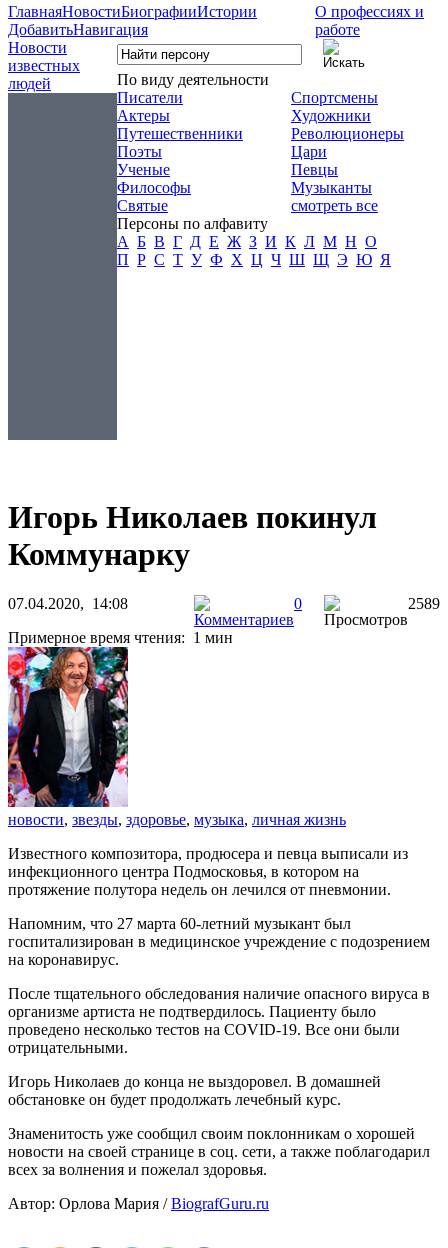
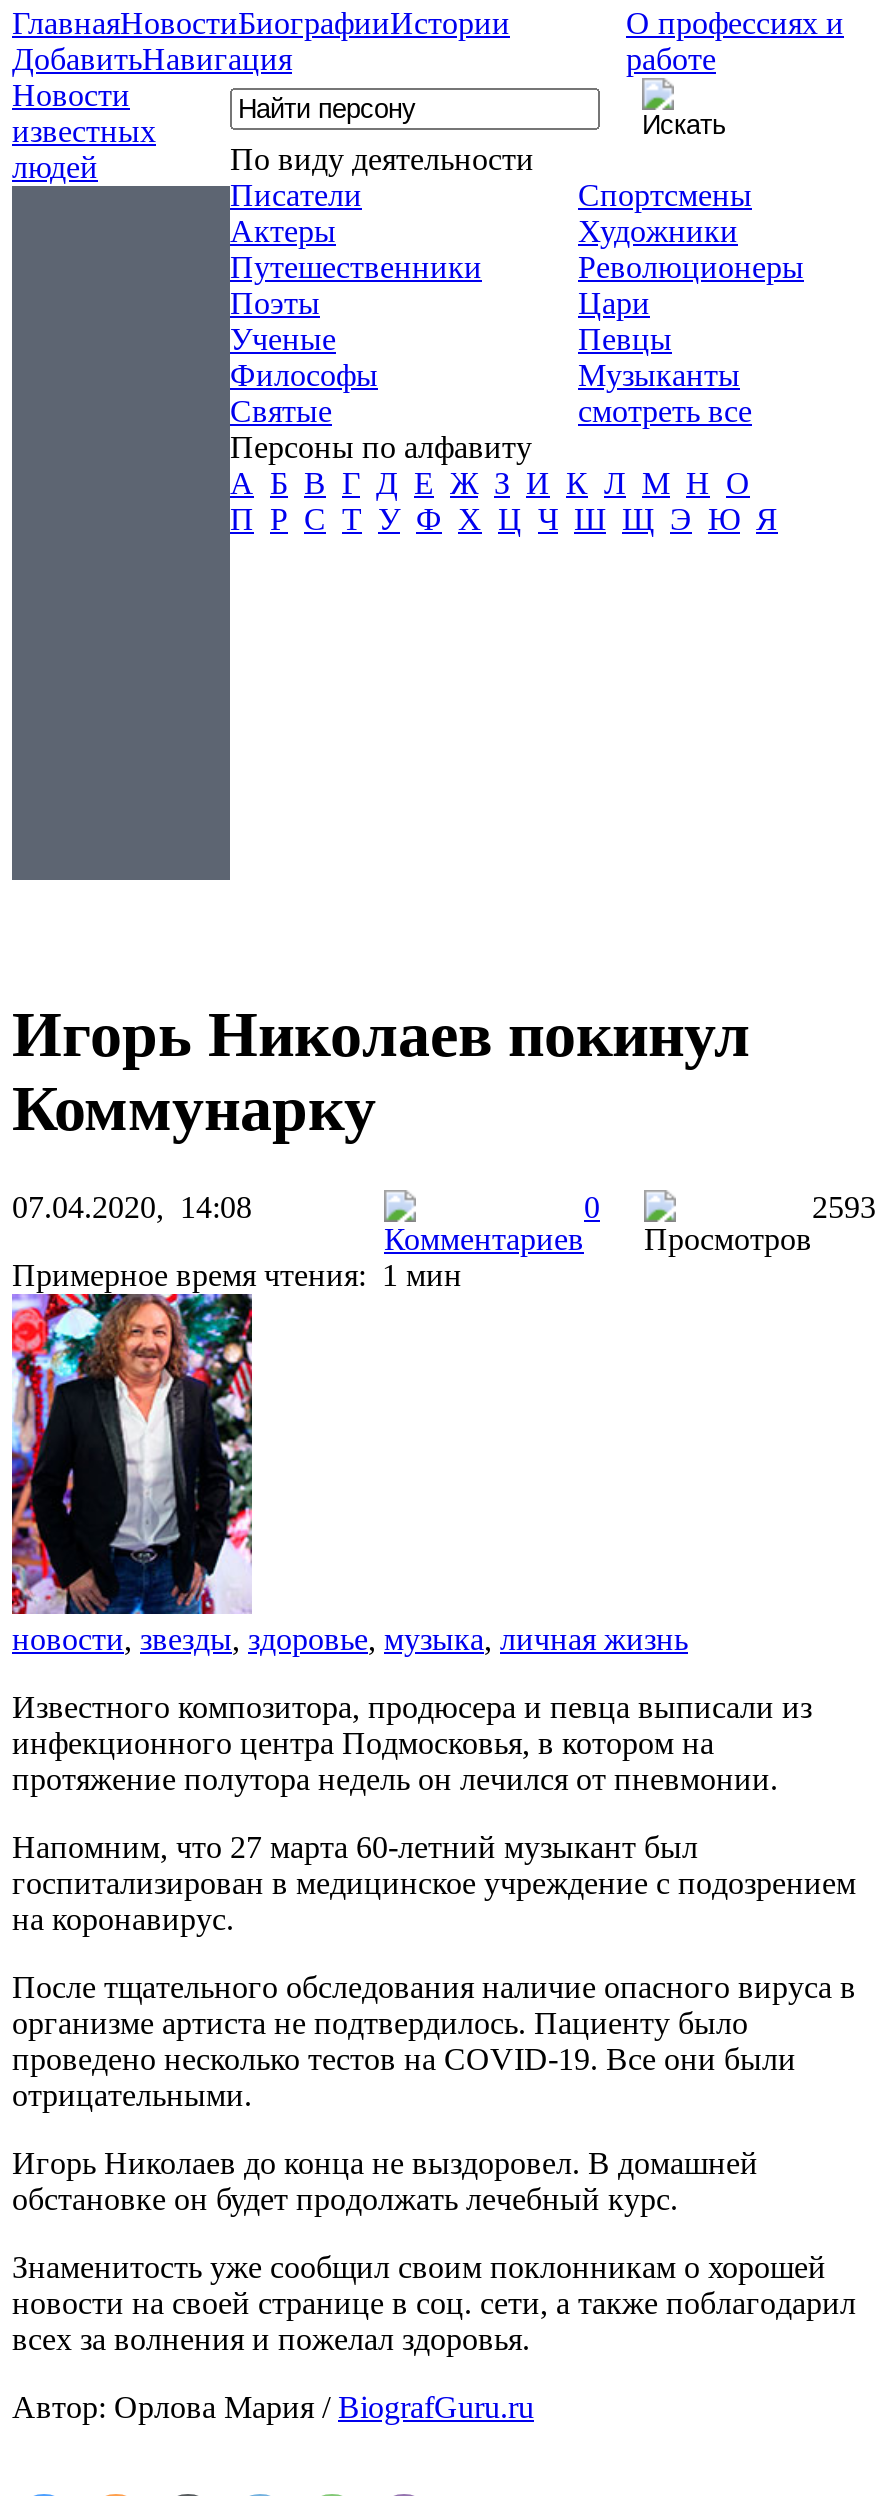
- 2589
+ 2593
